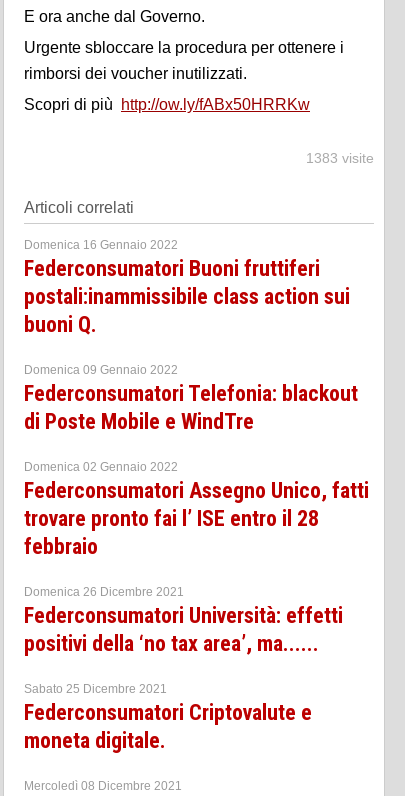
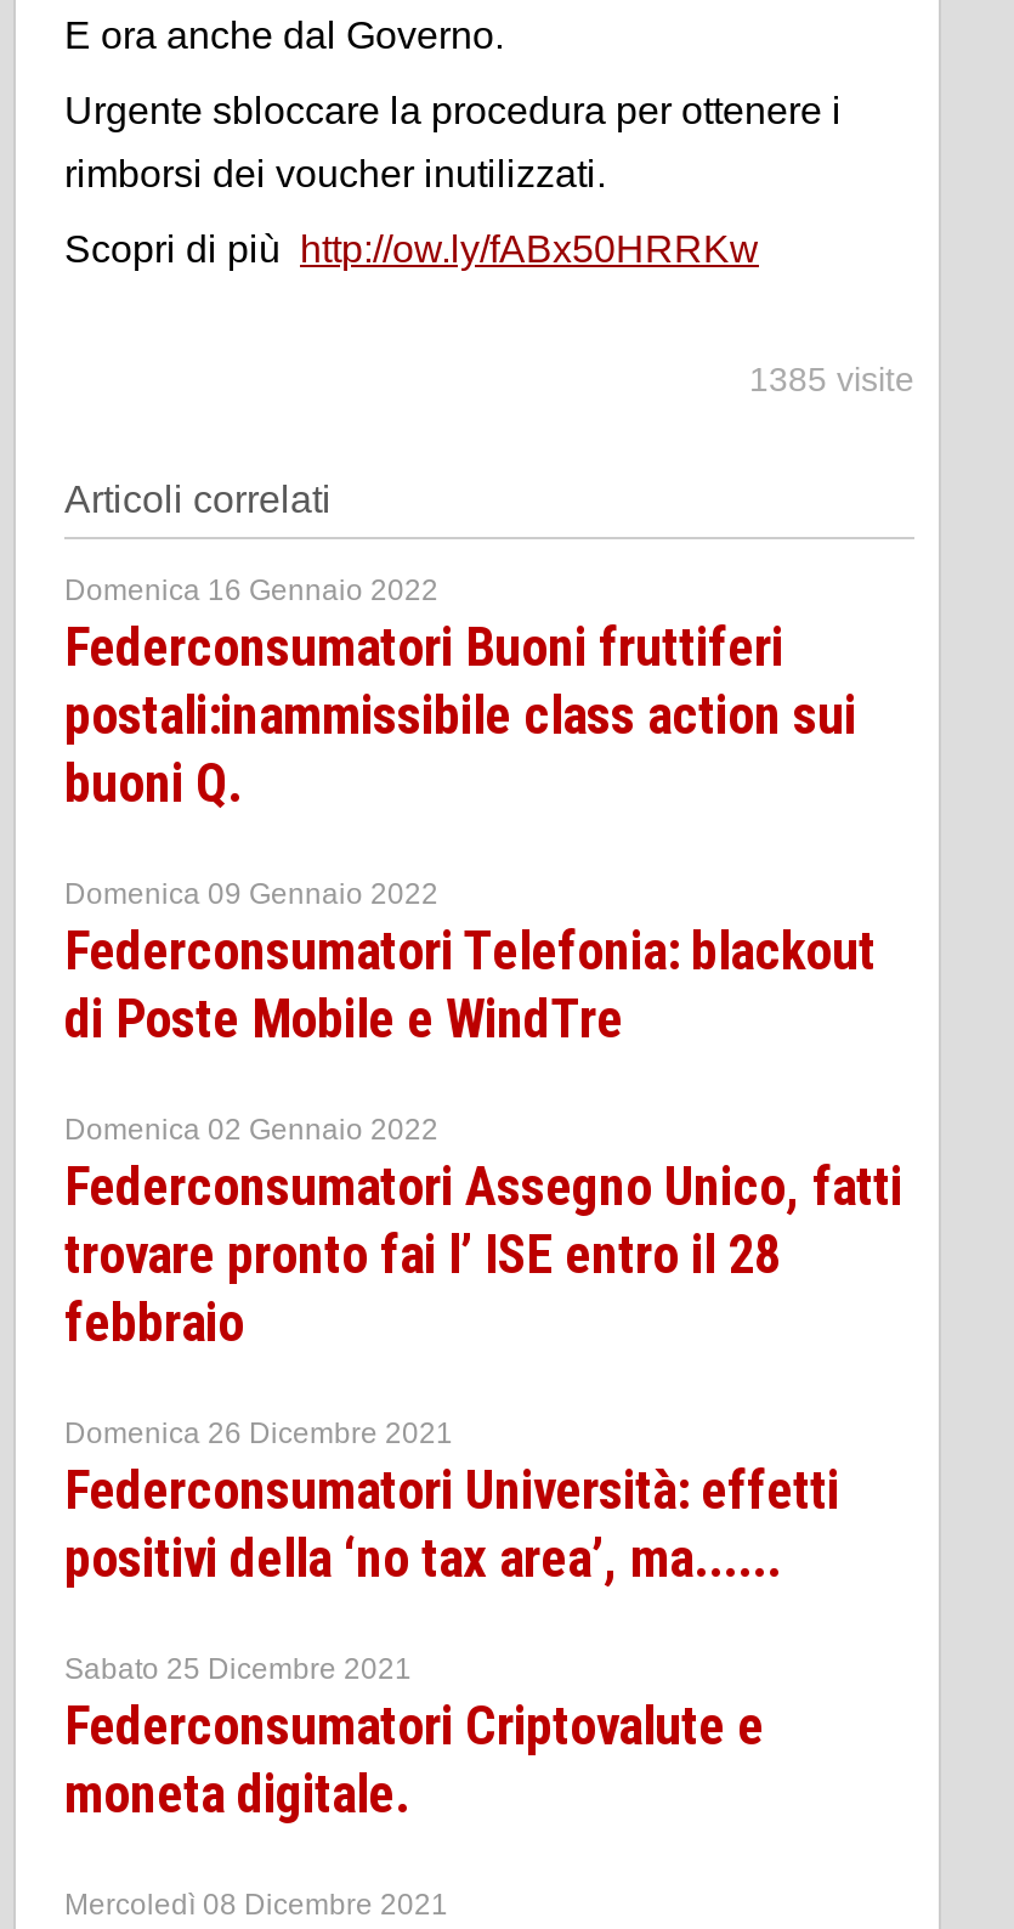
- 1383 visite
+ 1385 visite
